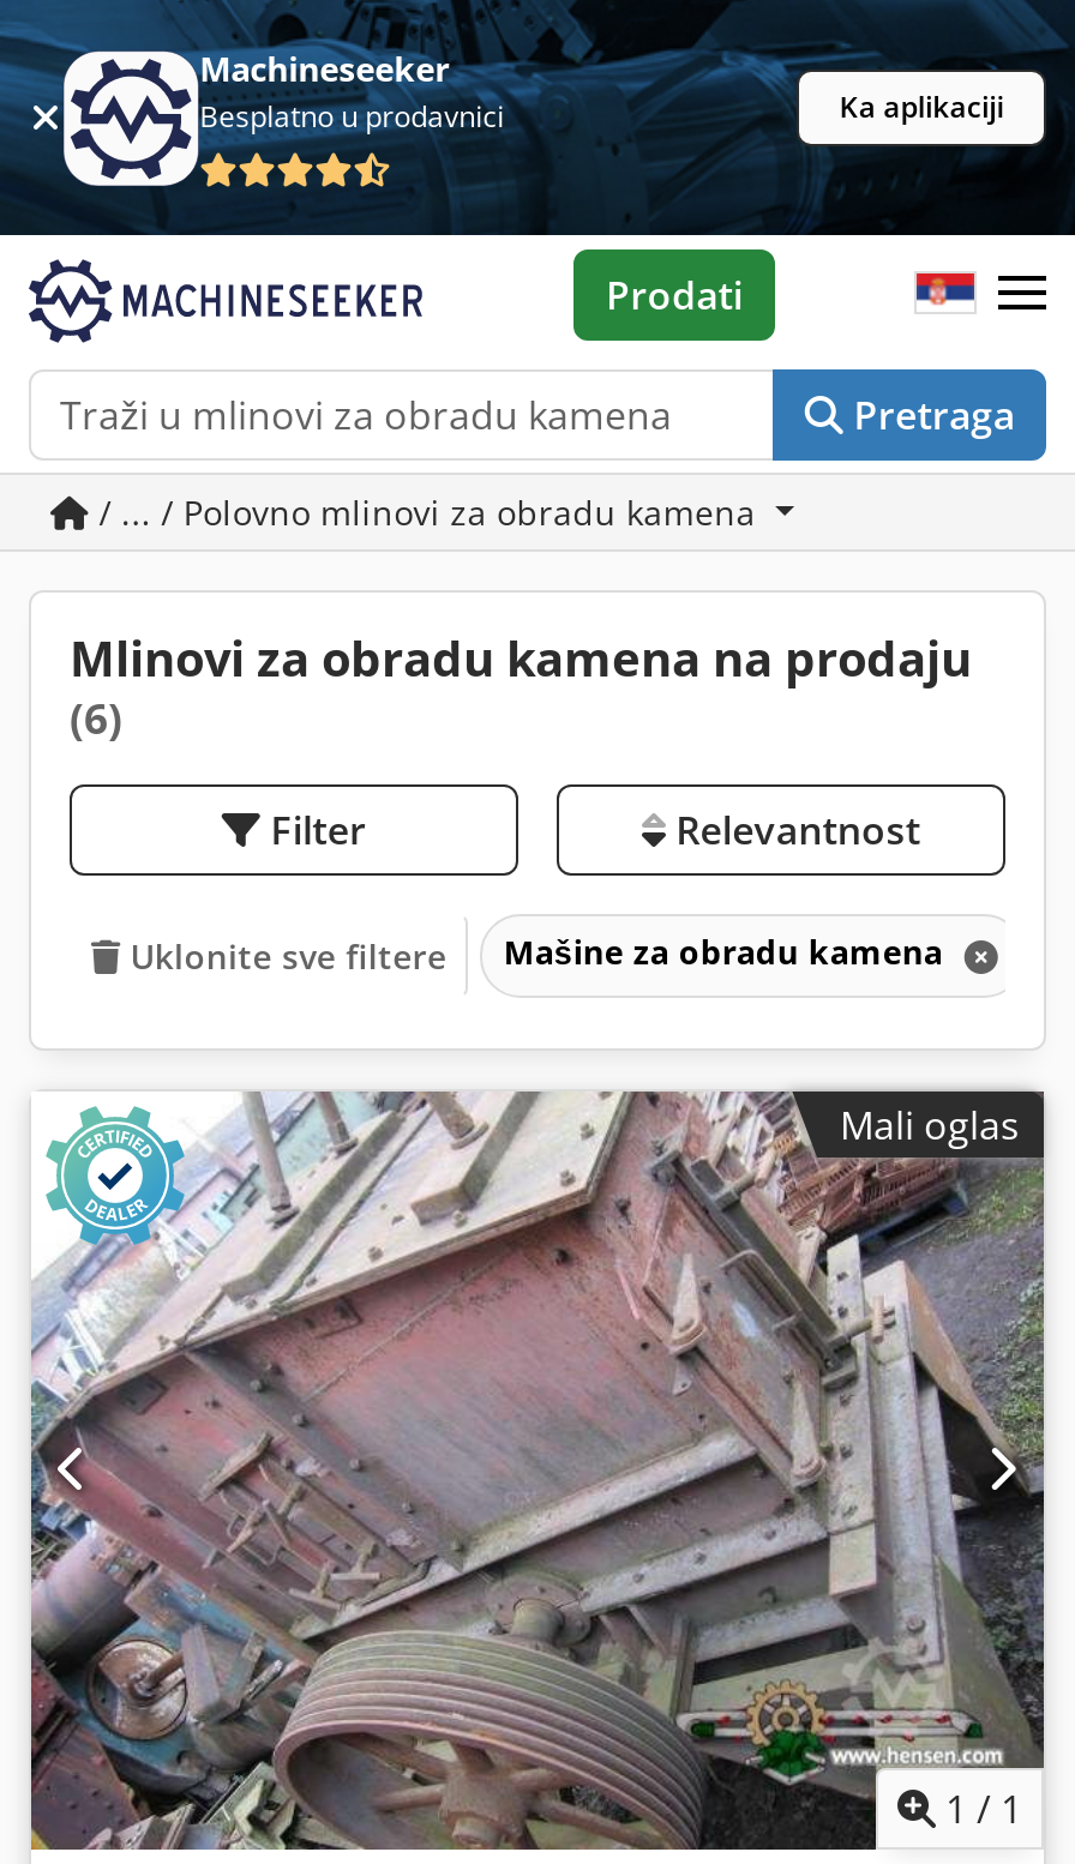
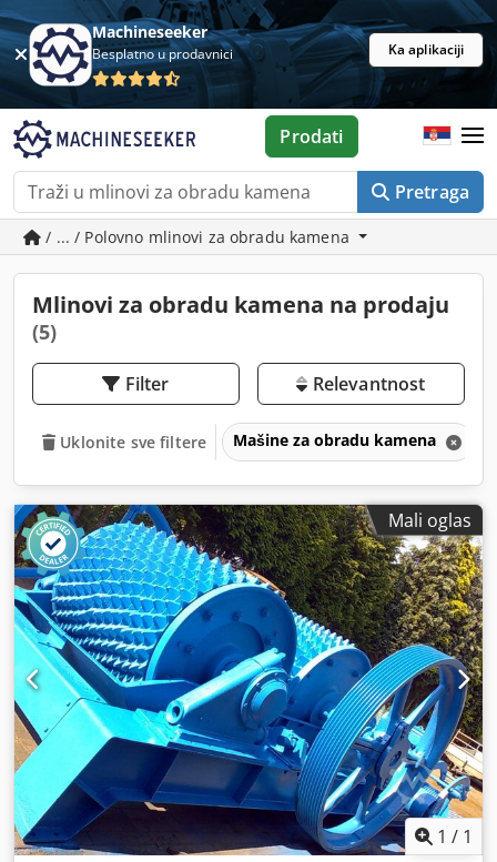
- (6)
+ (5)

- [image]
+ [image]
